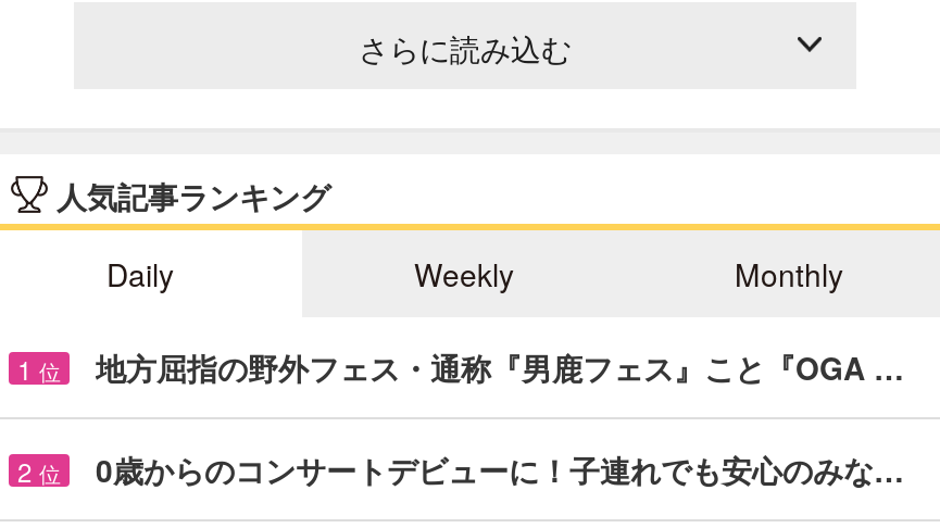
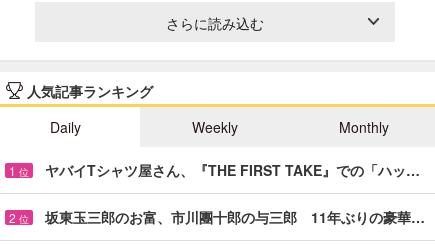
- 地方屈指の野外フェス・通称『男鹿フェス』こと『OGA …
+ ヤバイTシャツ屋さん、『THE FIRST TAKE』での「ハッ…

- 0歳からのコンサートデビューに！子連れでも安心のみな…
+ 坂東玉三郎のお富、市川團十郎の与三郎 11年ぶりの豪華…
